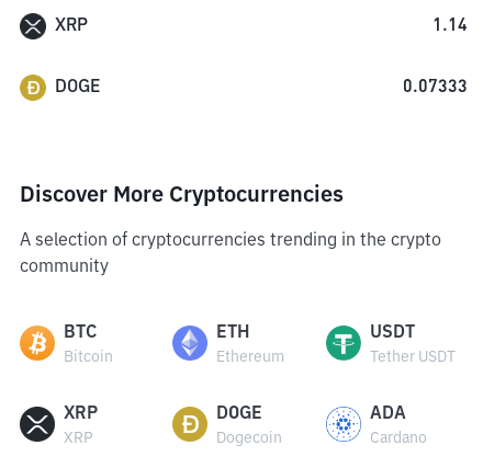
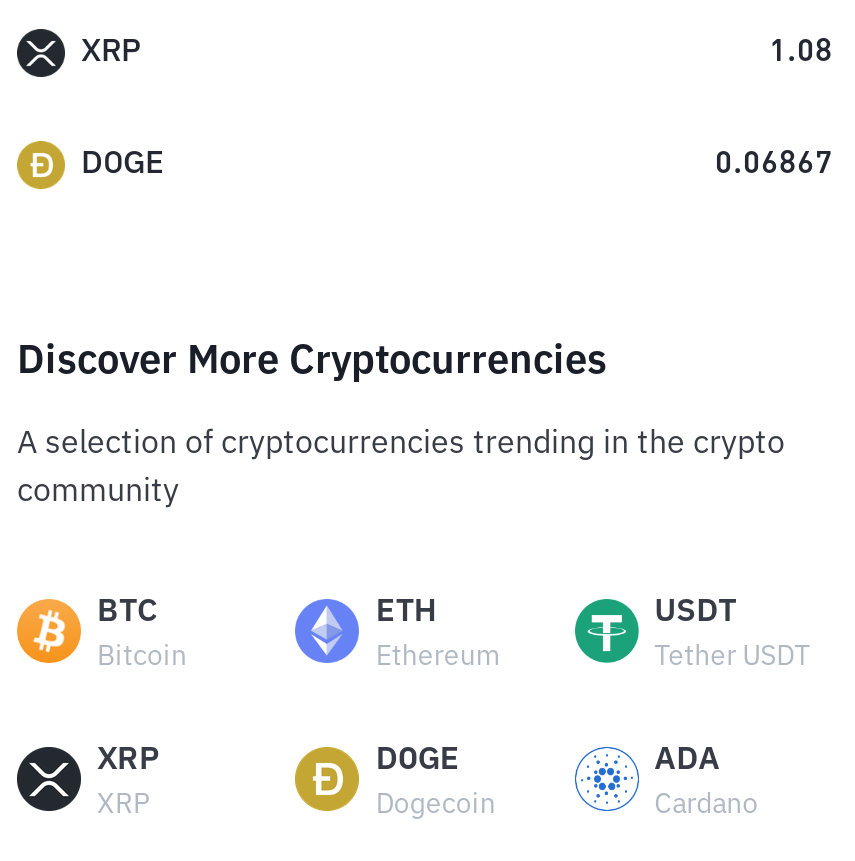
- 1.14
+ 1.08

- 0.07333
+ 0.06867
